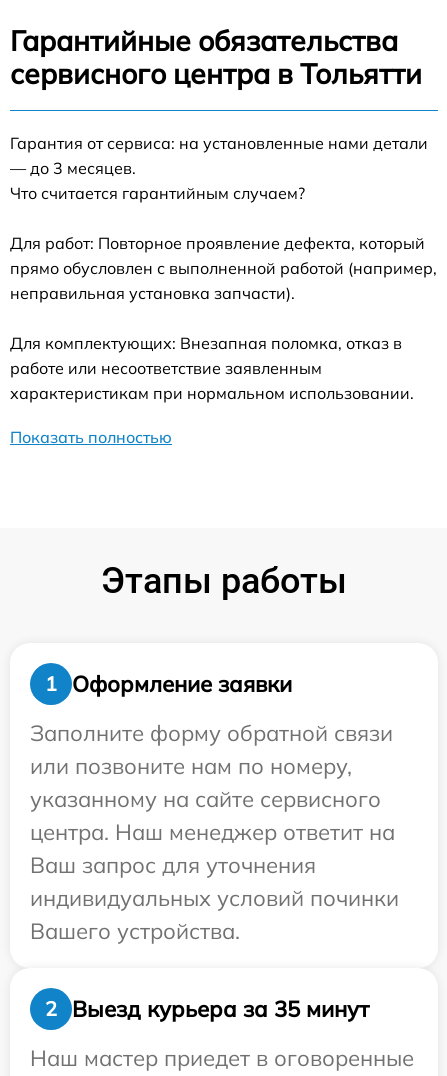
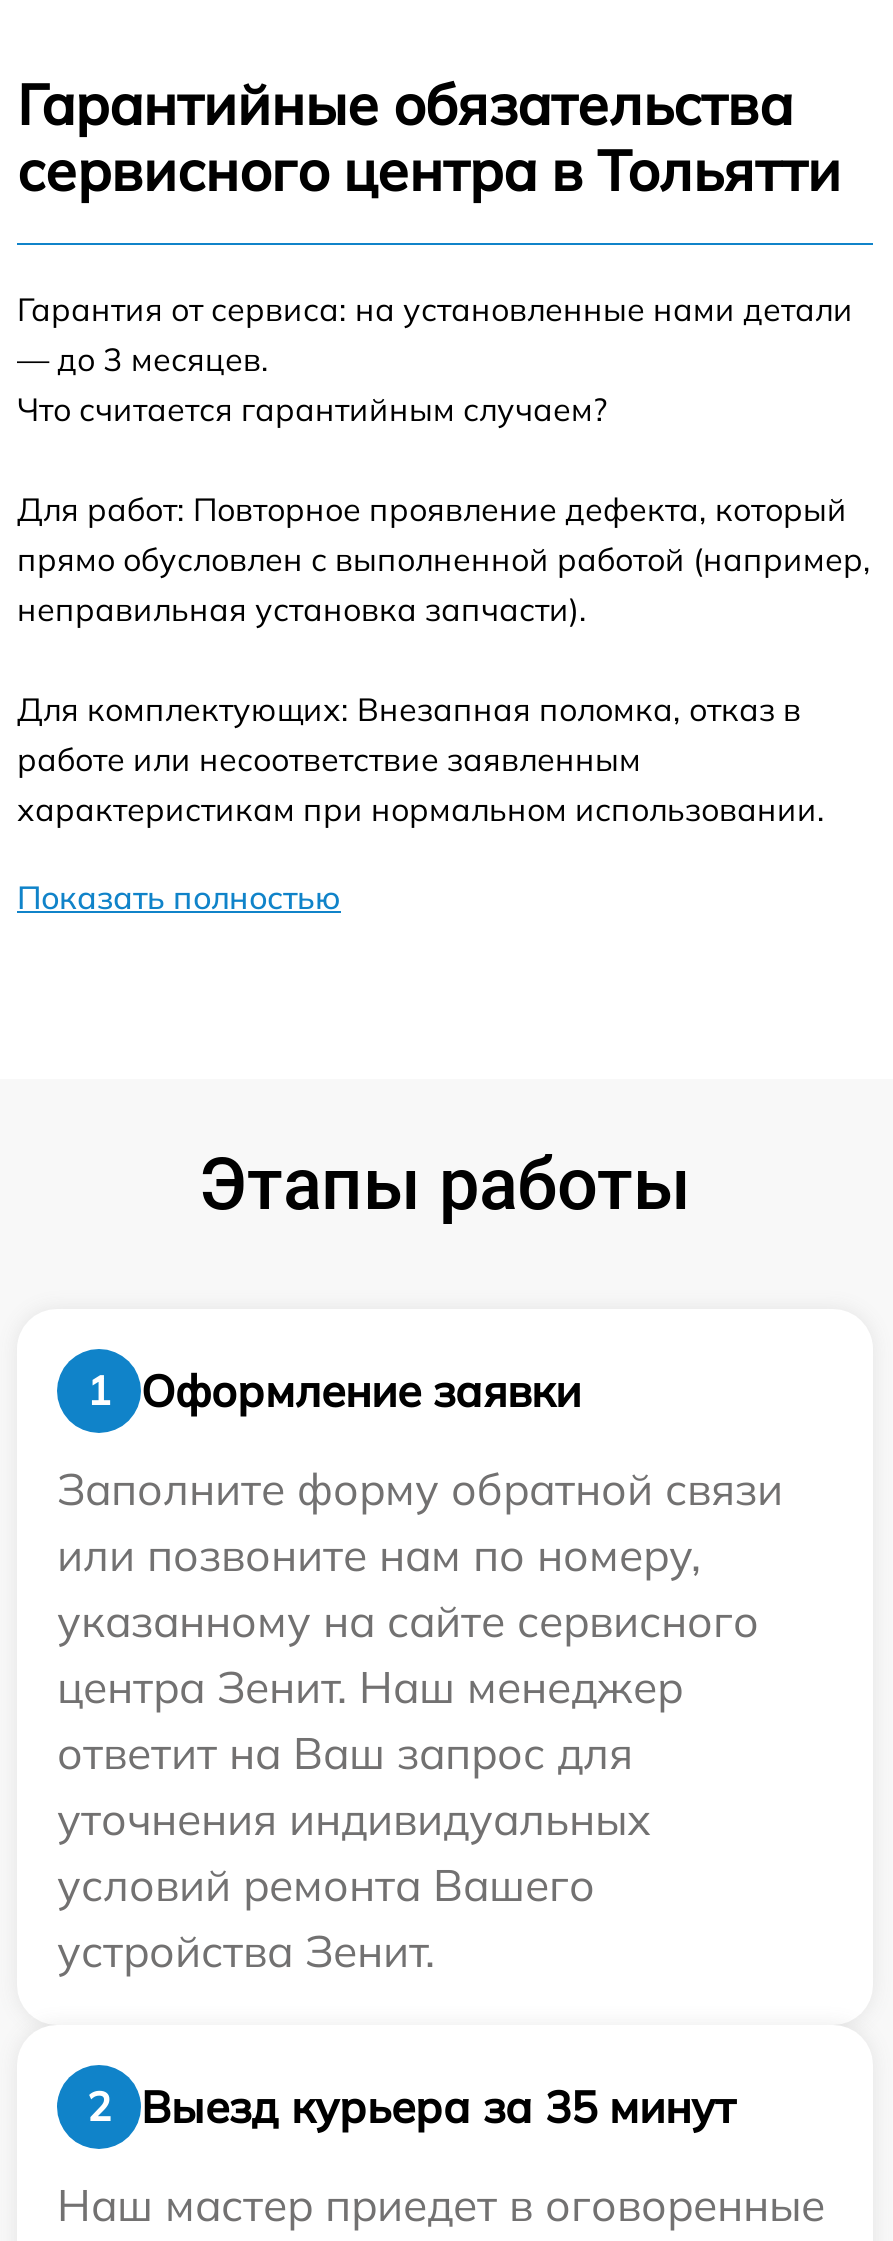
- центра. Наш менеджер ответит на
- Ваш запрос для уточнения
- индивидуальных условий починки
- Вашего устройства.
+ центра Зенит. Наш менеджер
+ ответит на Ваш запрос для
+ уточнения индивидуальных
+ условий ремонта Вашего
+ устройства Зенит.
